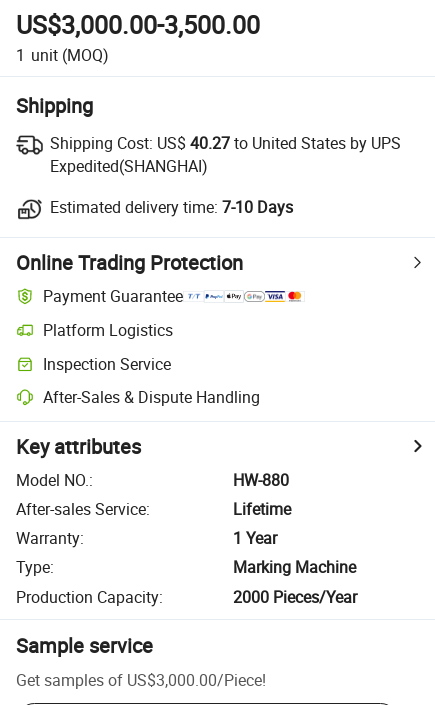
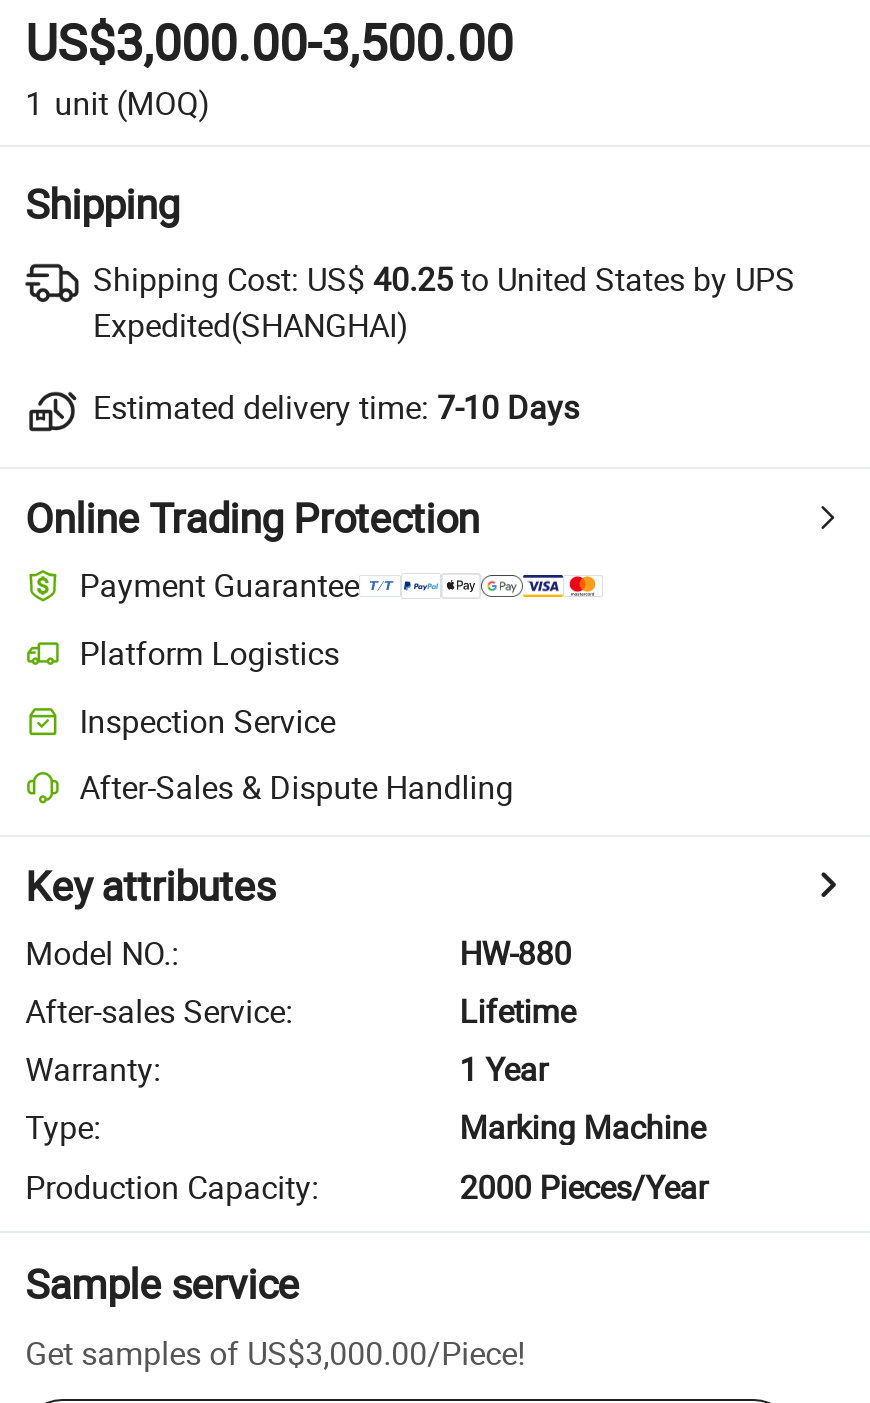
- Shipping Cost: US$40.27 to United States by UPS
+ Shipping Cost: US$40.25 to United States by UPS
